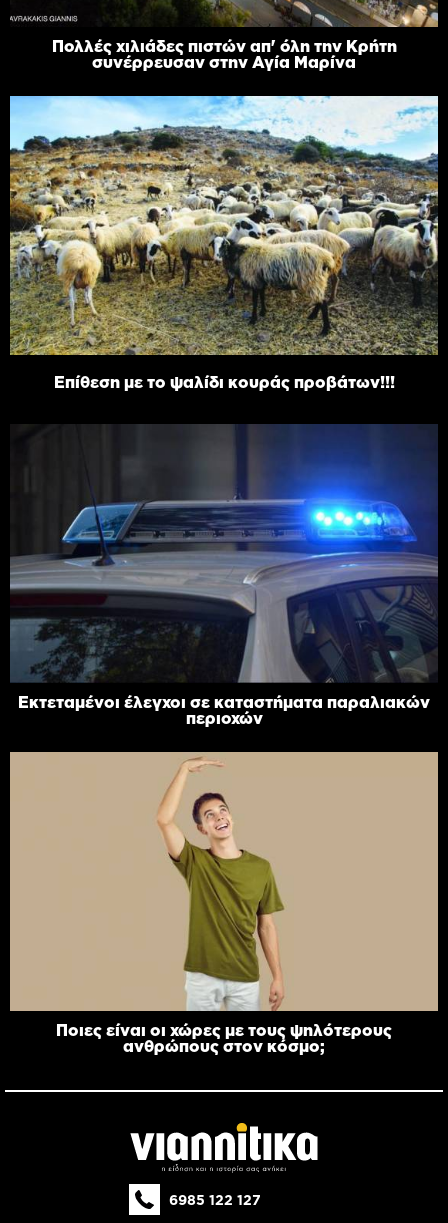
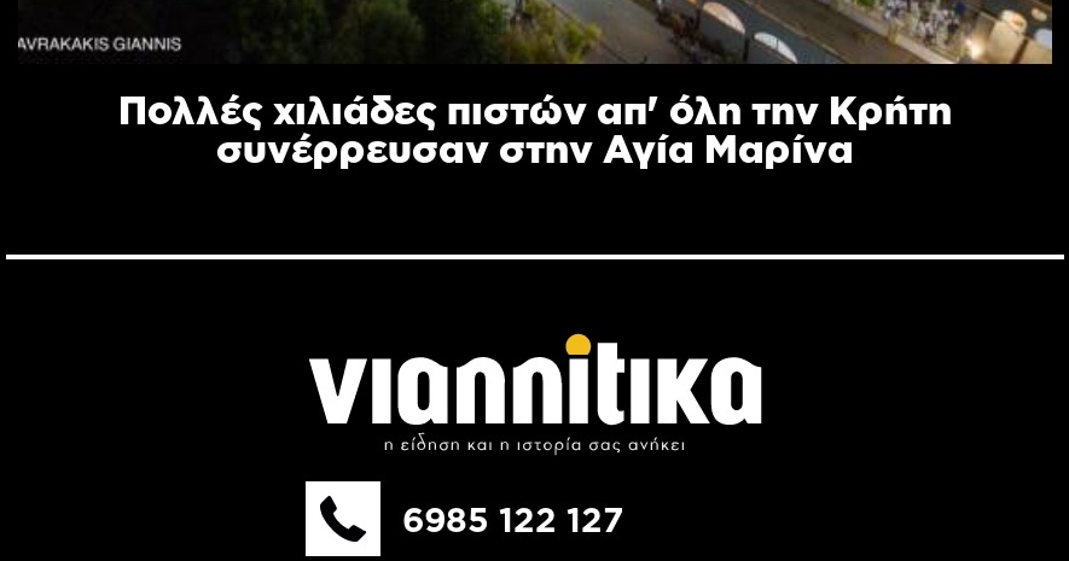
- [image]
- Επίθεση με το ψαλίδι κουράς προβάτων!!!

- [image]
- Εκτεταμένοι έλεγχοι σε καταστήματα παραλιακών
- περιοχών

- [image]
- Ποιες είναι οι χώρες με τους ψηλότερους
- ανθρώπους στον κόσμο;
